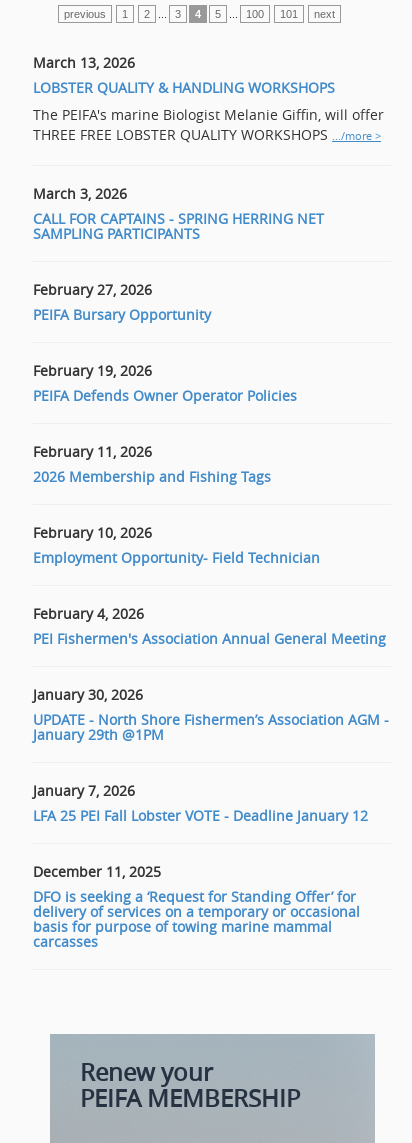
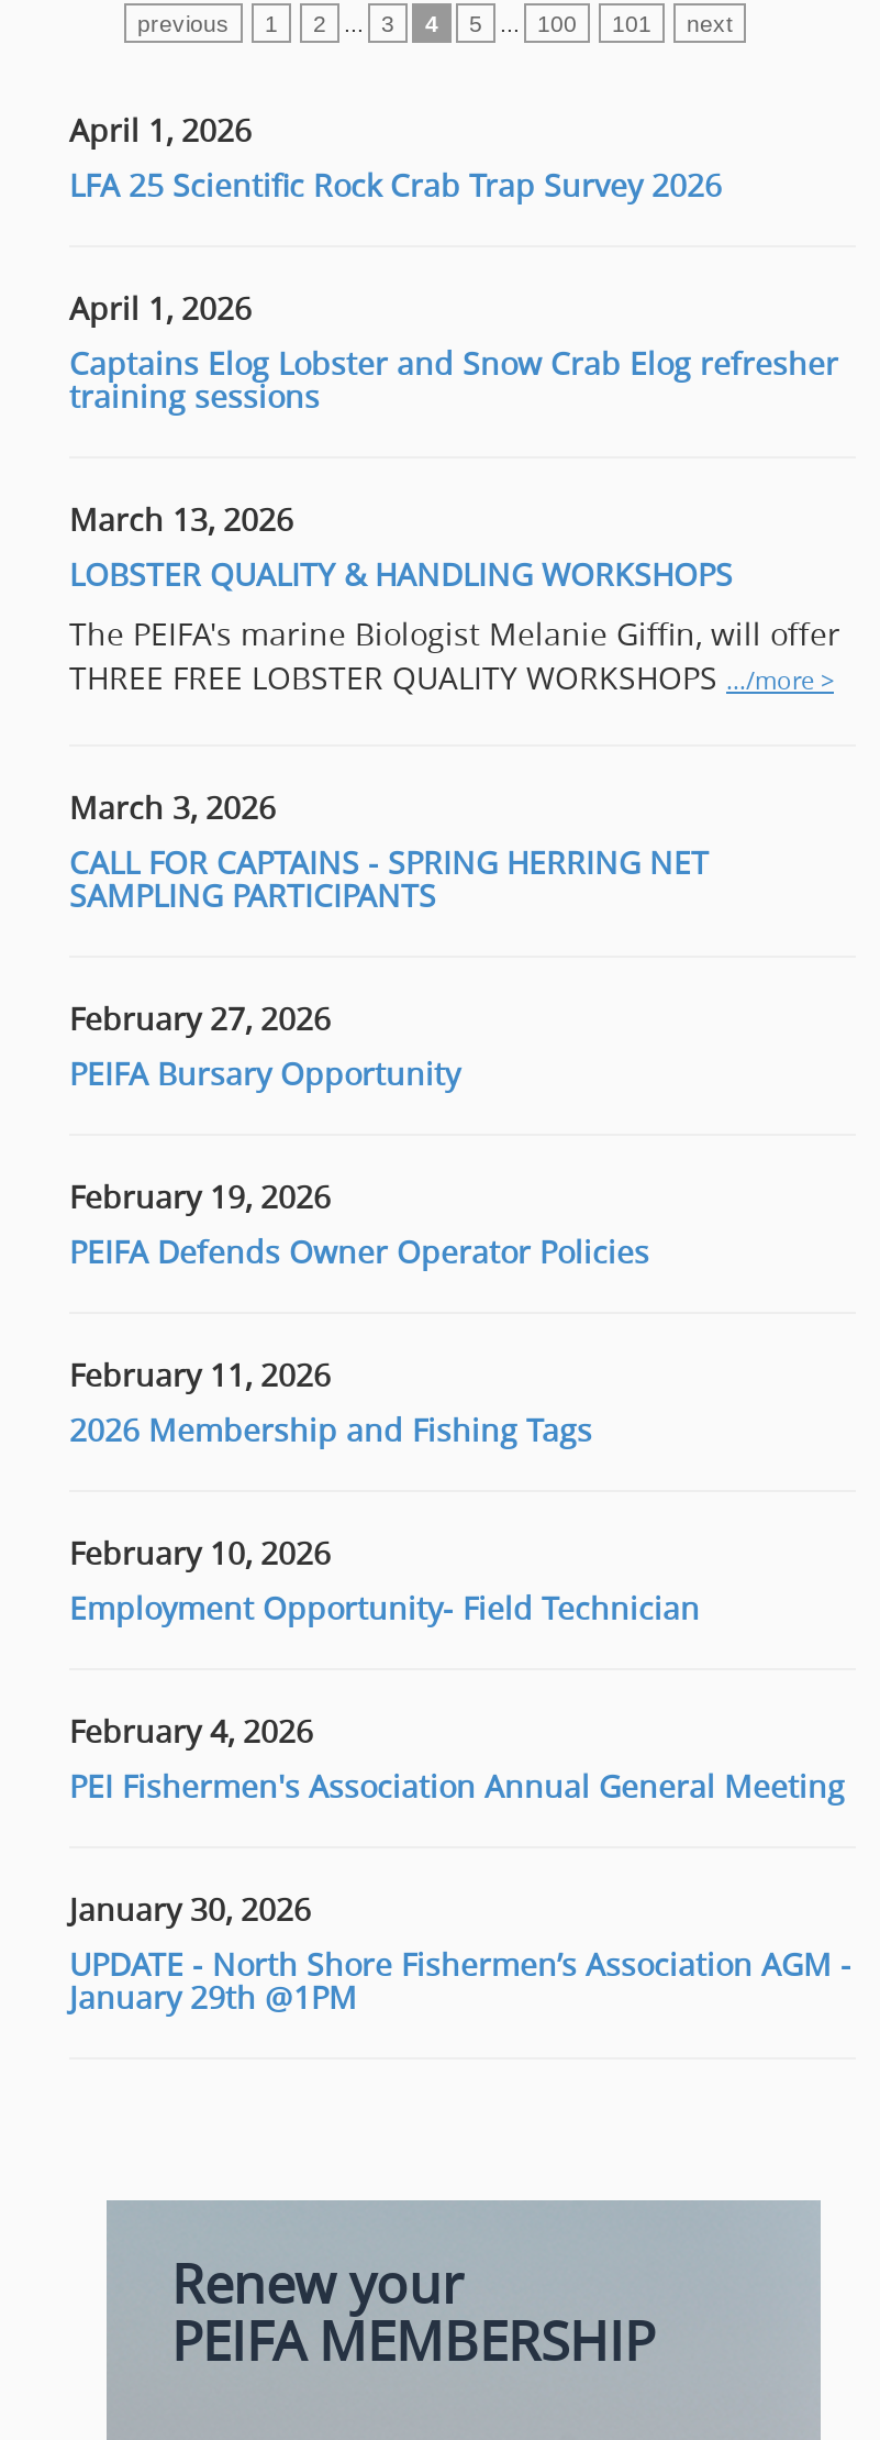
+ April 1, 2026
+ LFA 25 Scientific Rock Crab Trap Survey 2026
+ April 1, 2026
+ Captains Elog Lobster and Snow Crab Elog refresher
+ training sessions

moved down: March 13, 2026 | LOBSTER QUALITY & HANDLING WORKSHOPS | The PEIFA's marine Biologist Melanie Giffin, will offer | ... | UPDATE - North Shore Fishermen’s Association AGM - | January 29th @1PM

- January 7, 2026
- LFA 25 PEI Fall Lobster VOTE - Deadline January 12
- December 11, 2025
- DFO is seeking a ‘Request for Standing Offer’ for
- delivery of services on a temporary or occasional
- basis for purpose of towing marine mammal
- carcasses
